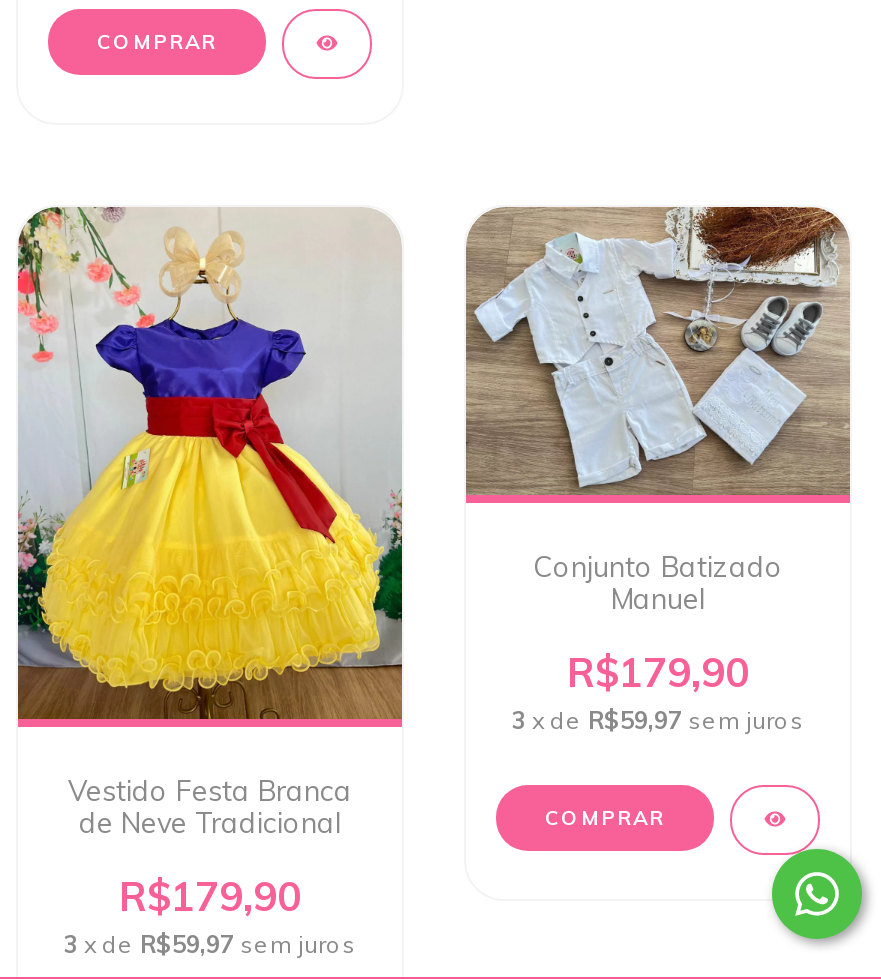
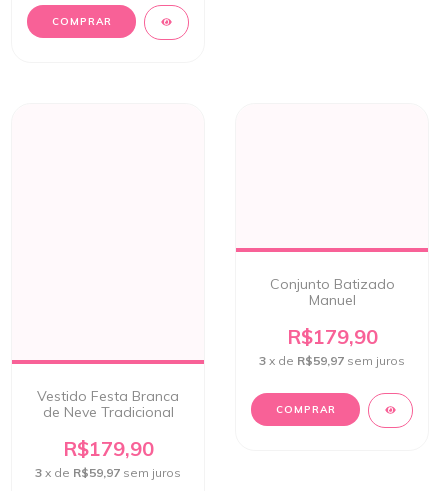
- [image]

- [image]

- [image]
